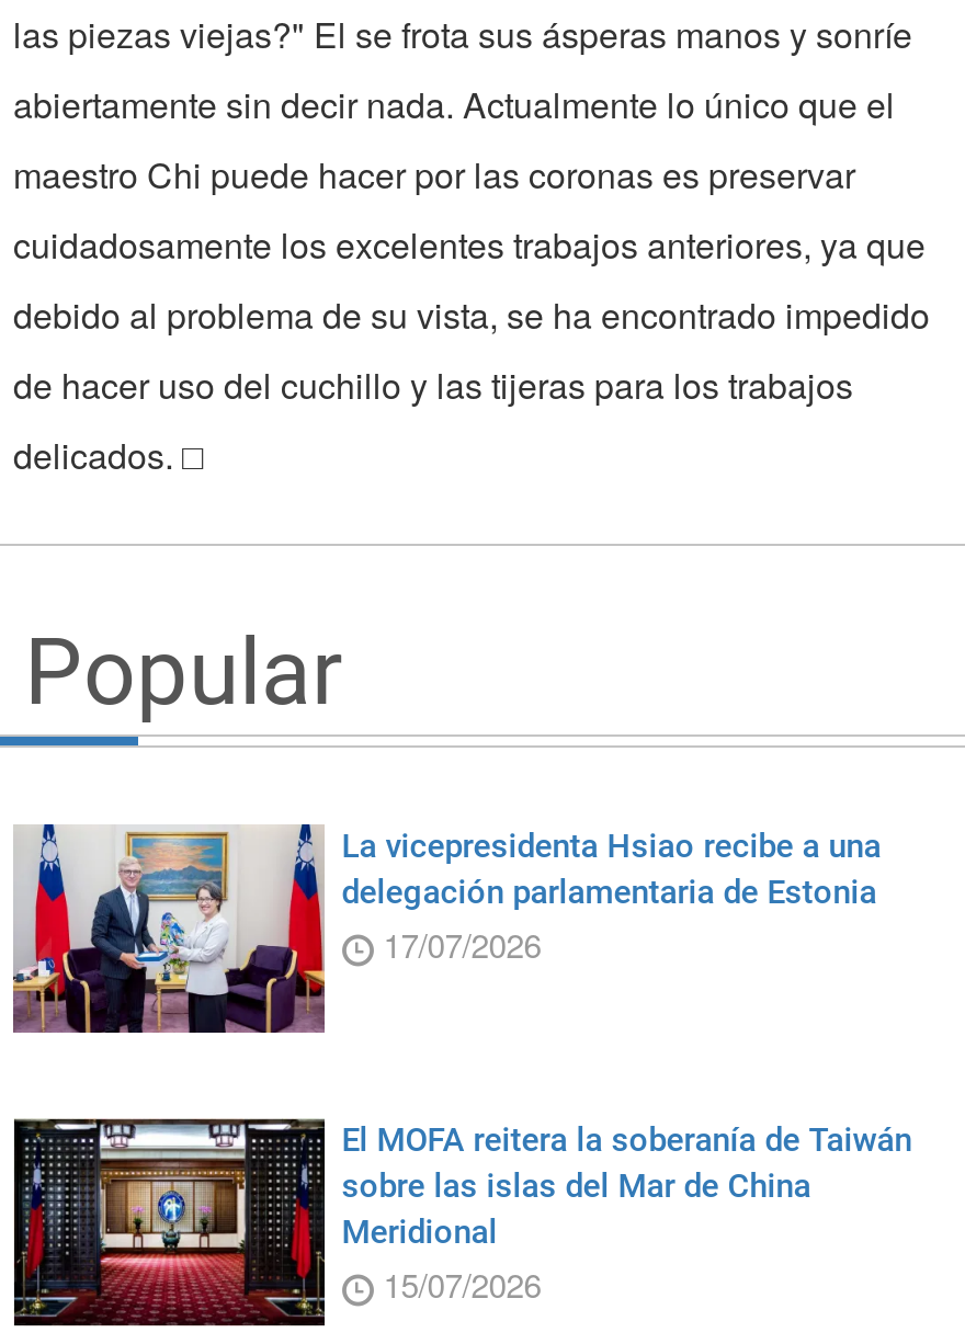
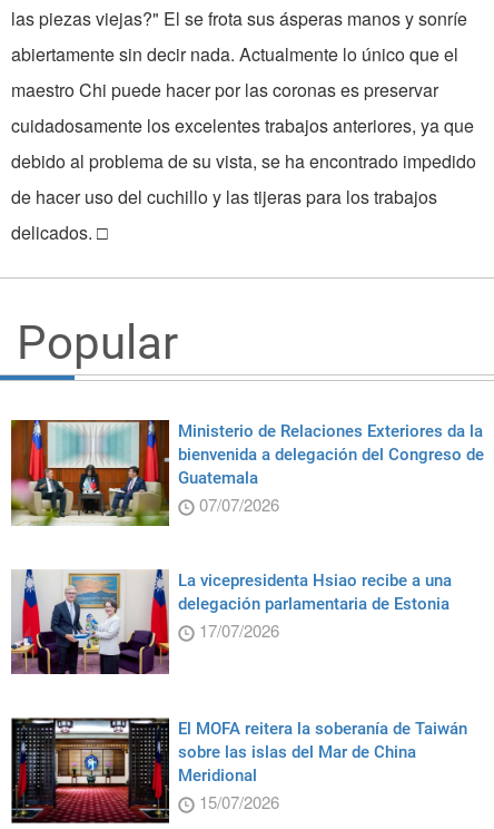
+ [image]
+ Ministerio de Relaciones Exteriores da la
+ bienvenida a delegación del Congreso de
+ Guatemala
+ 07/07/2026
